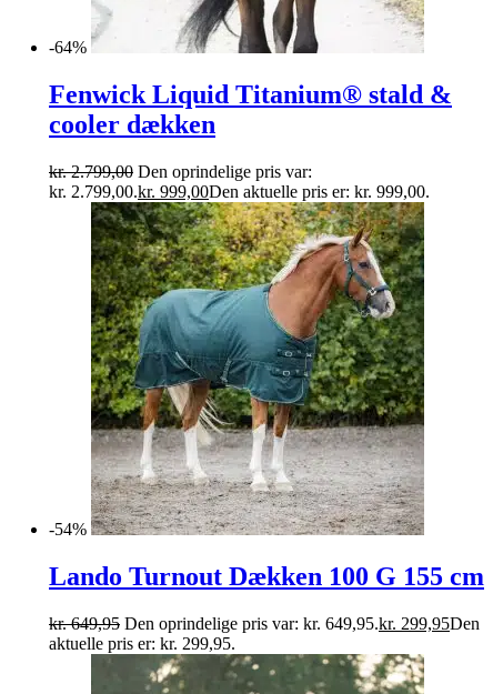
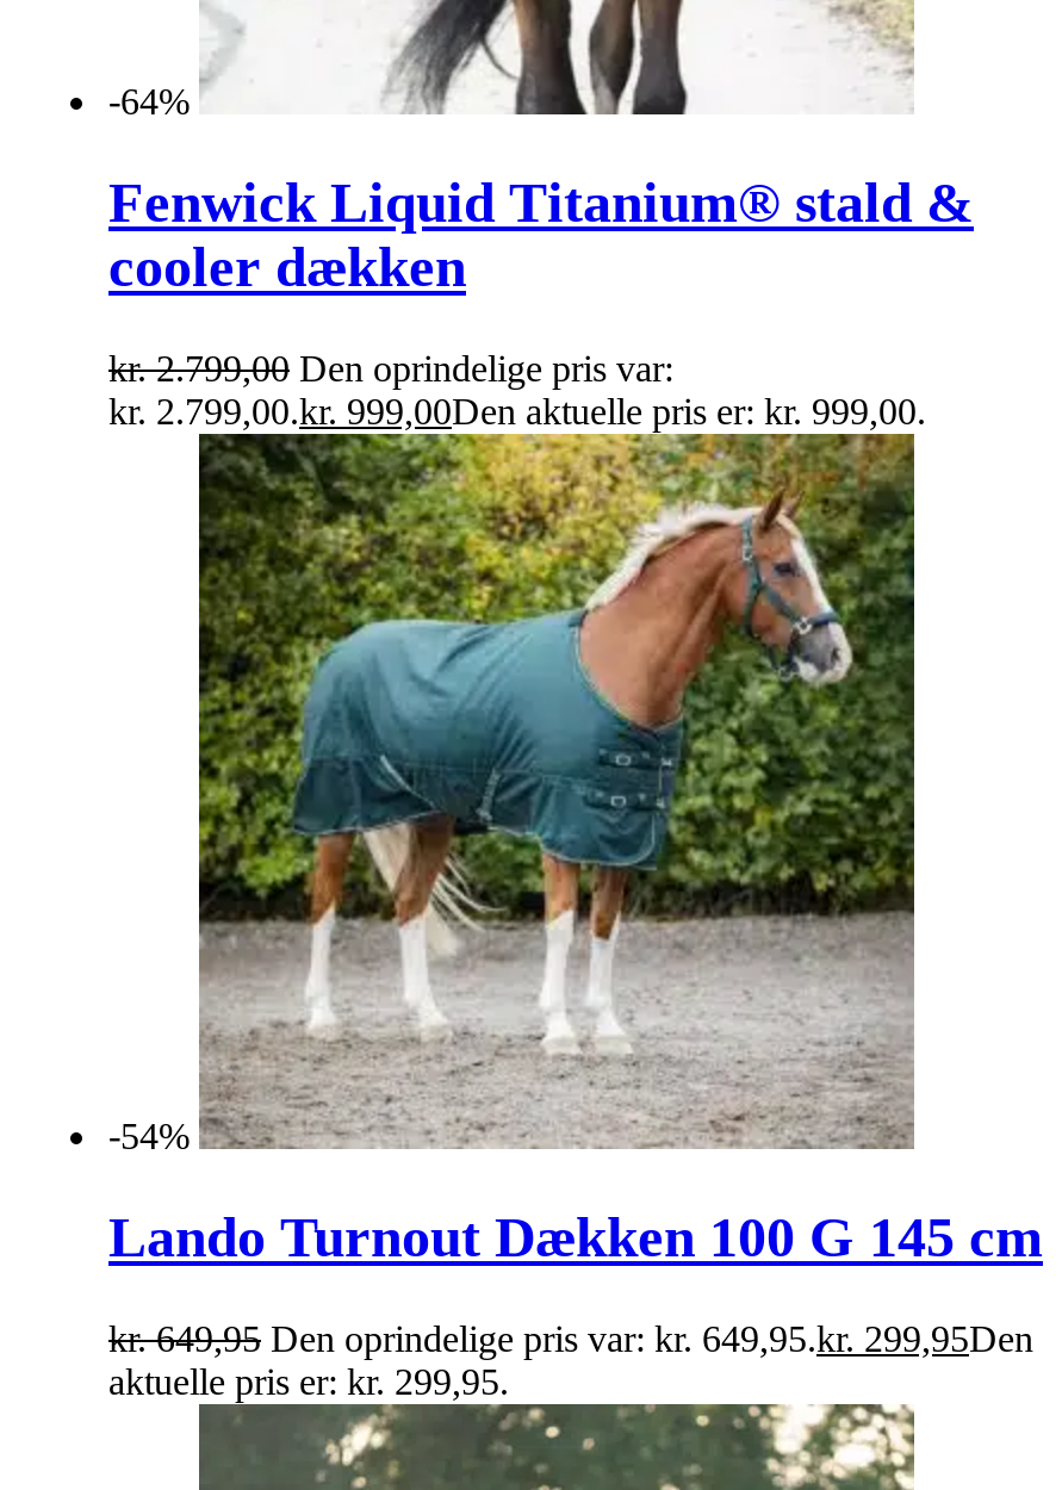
- Lando Turnout Dækken 100 G 155 cm
+ Lando Turnout Dækken 100 G 145 cm
